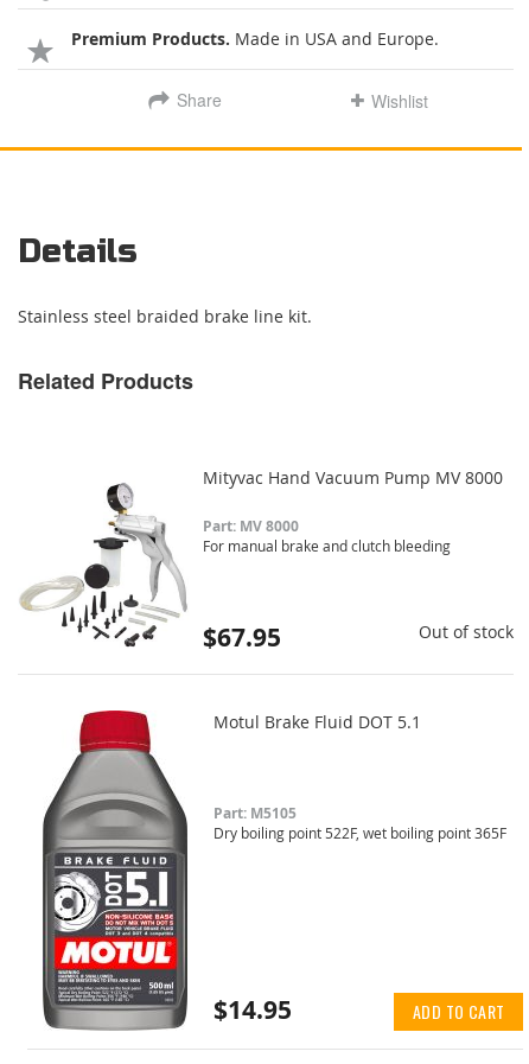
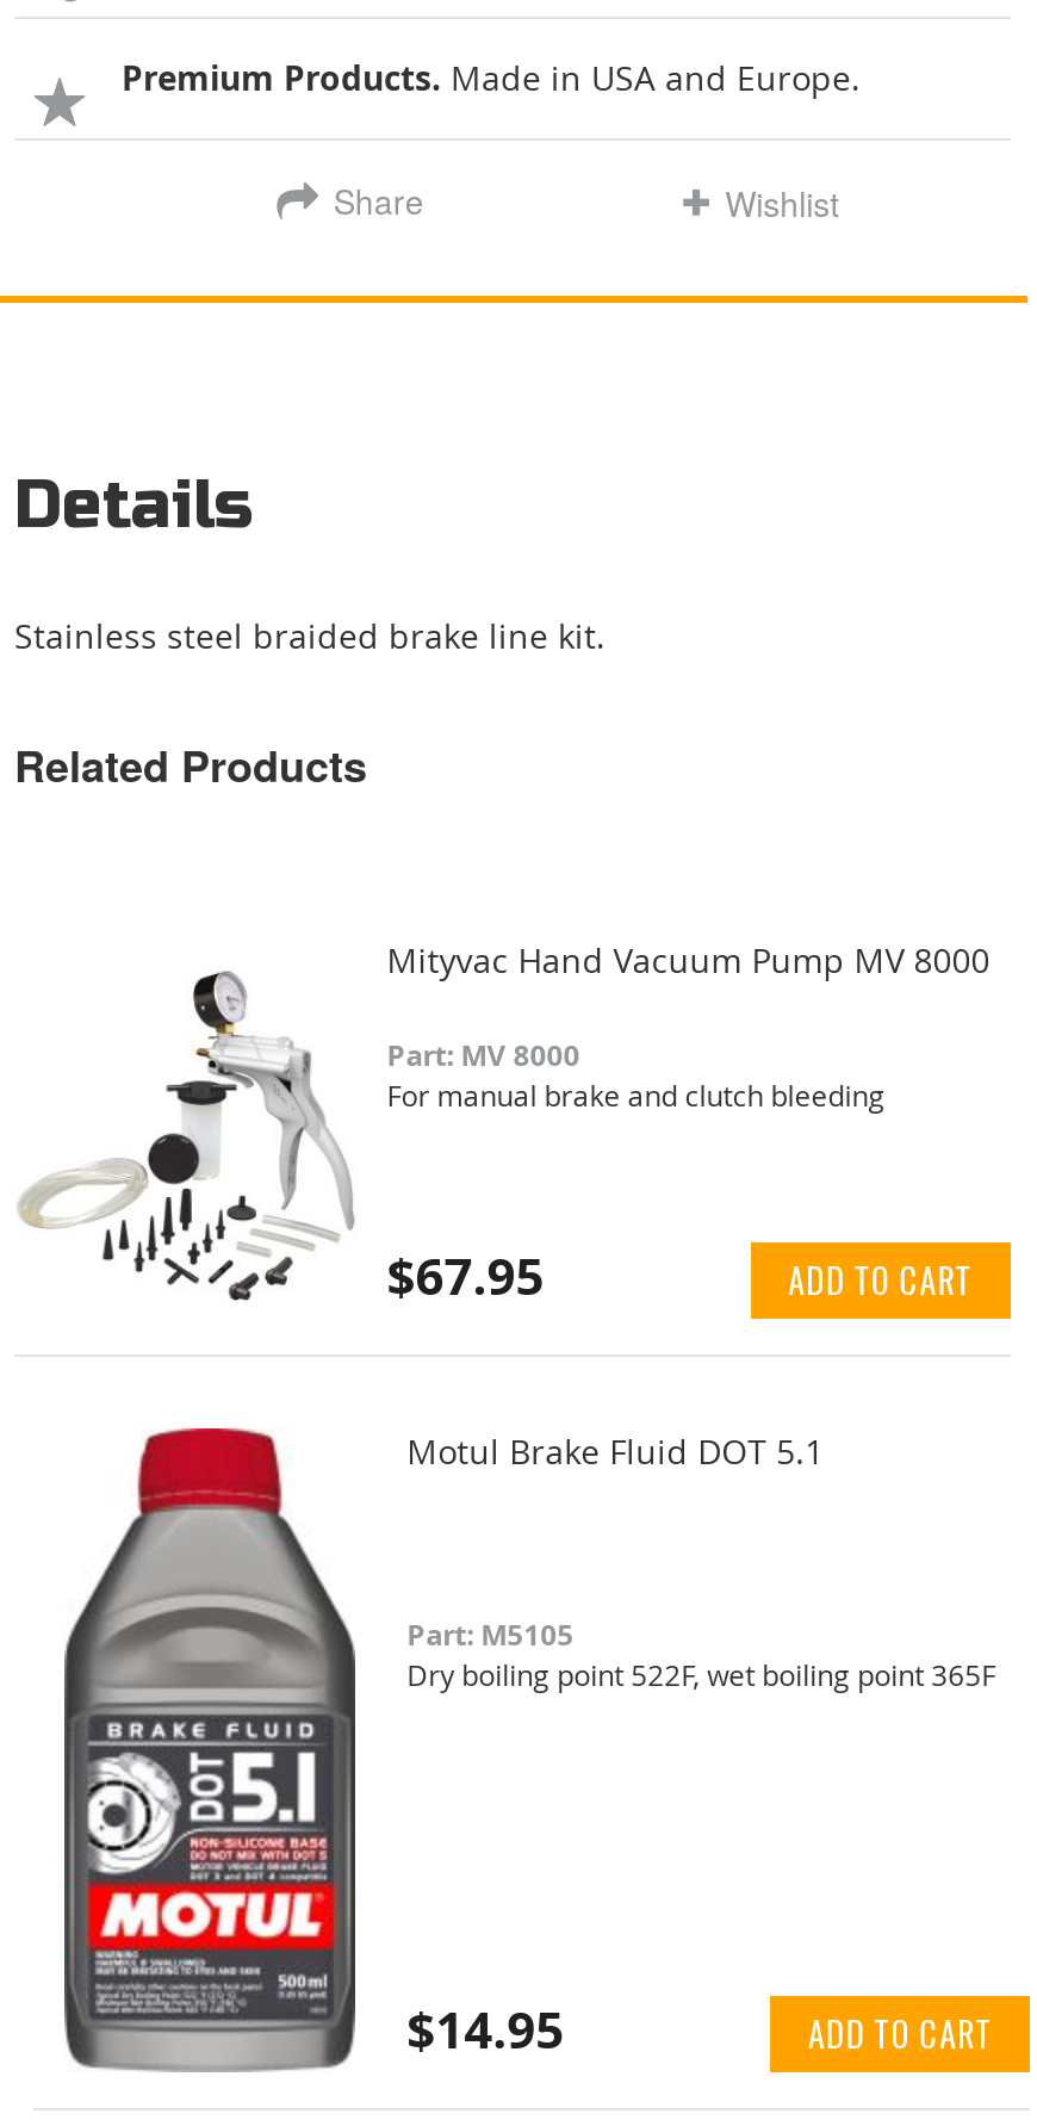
- Out of stock
+ ADD TO CART
